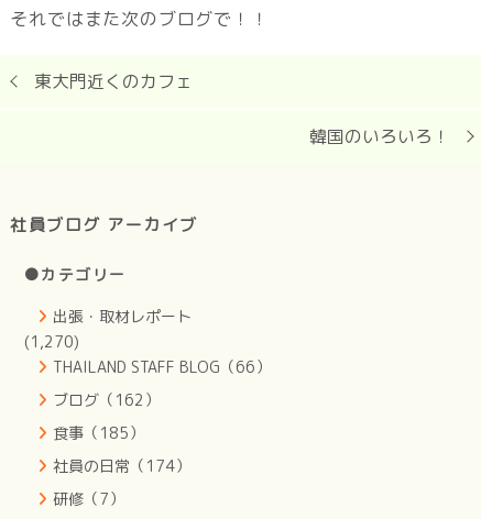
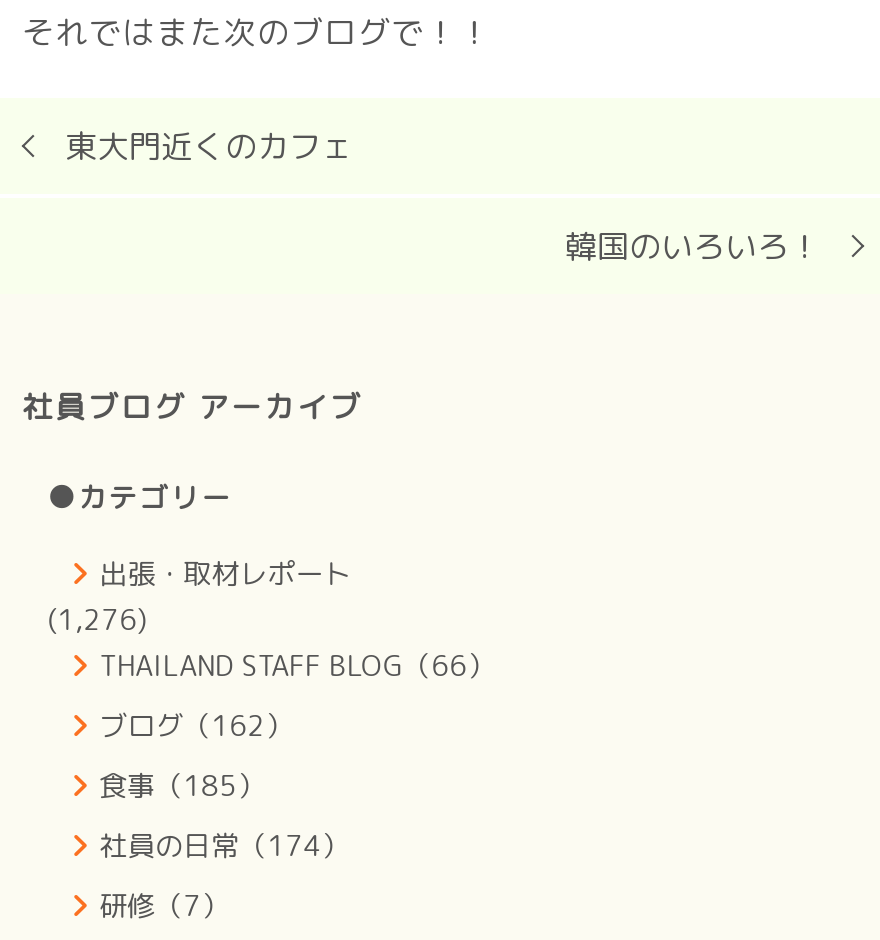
- (1,270)
+ (1,276)
